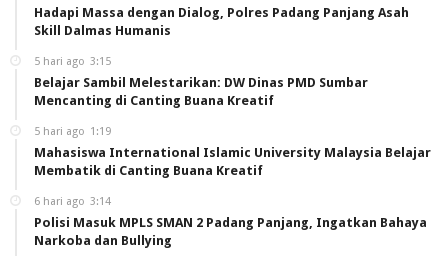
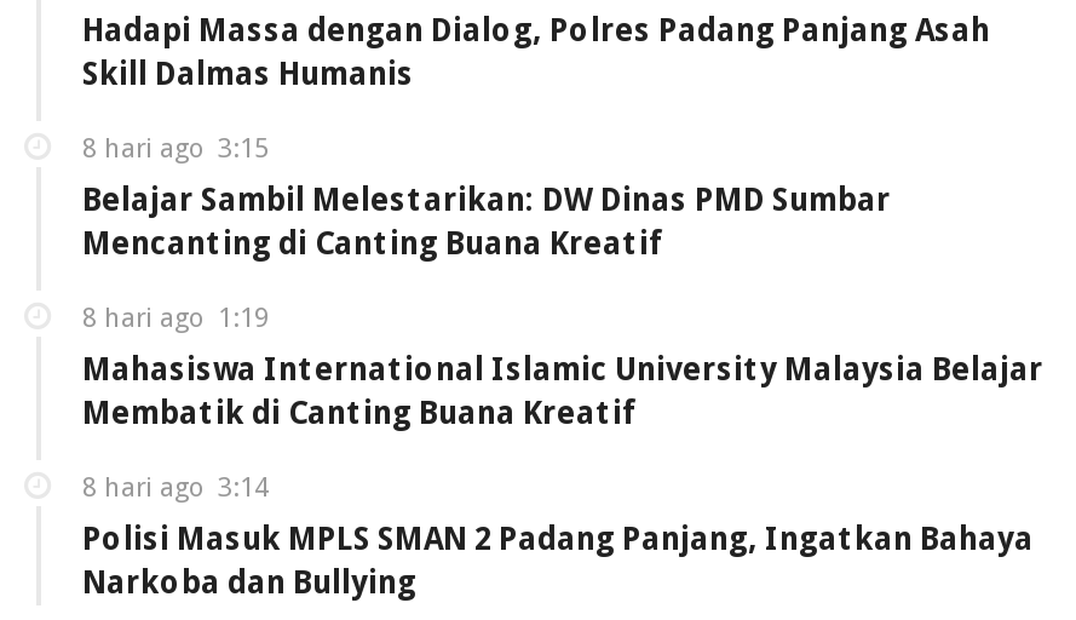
- 5 hari ago 3:15
+ 8 hari ago 3:15

- 5 hari ago 1:19
+ 8 hari ago 1:19

- 6 hari ago 3:14
+ 8 hari ago 3:14
